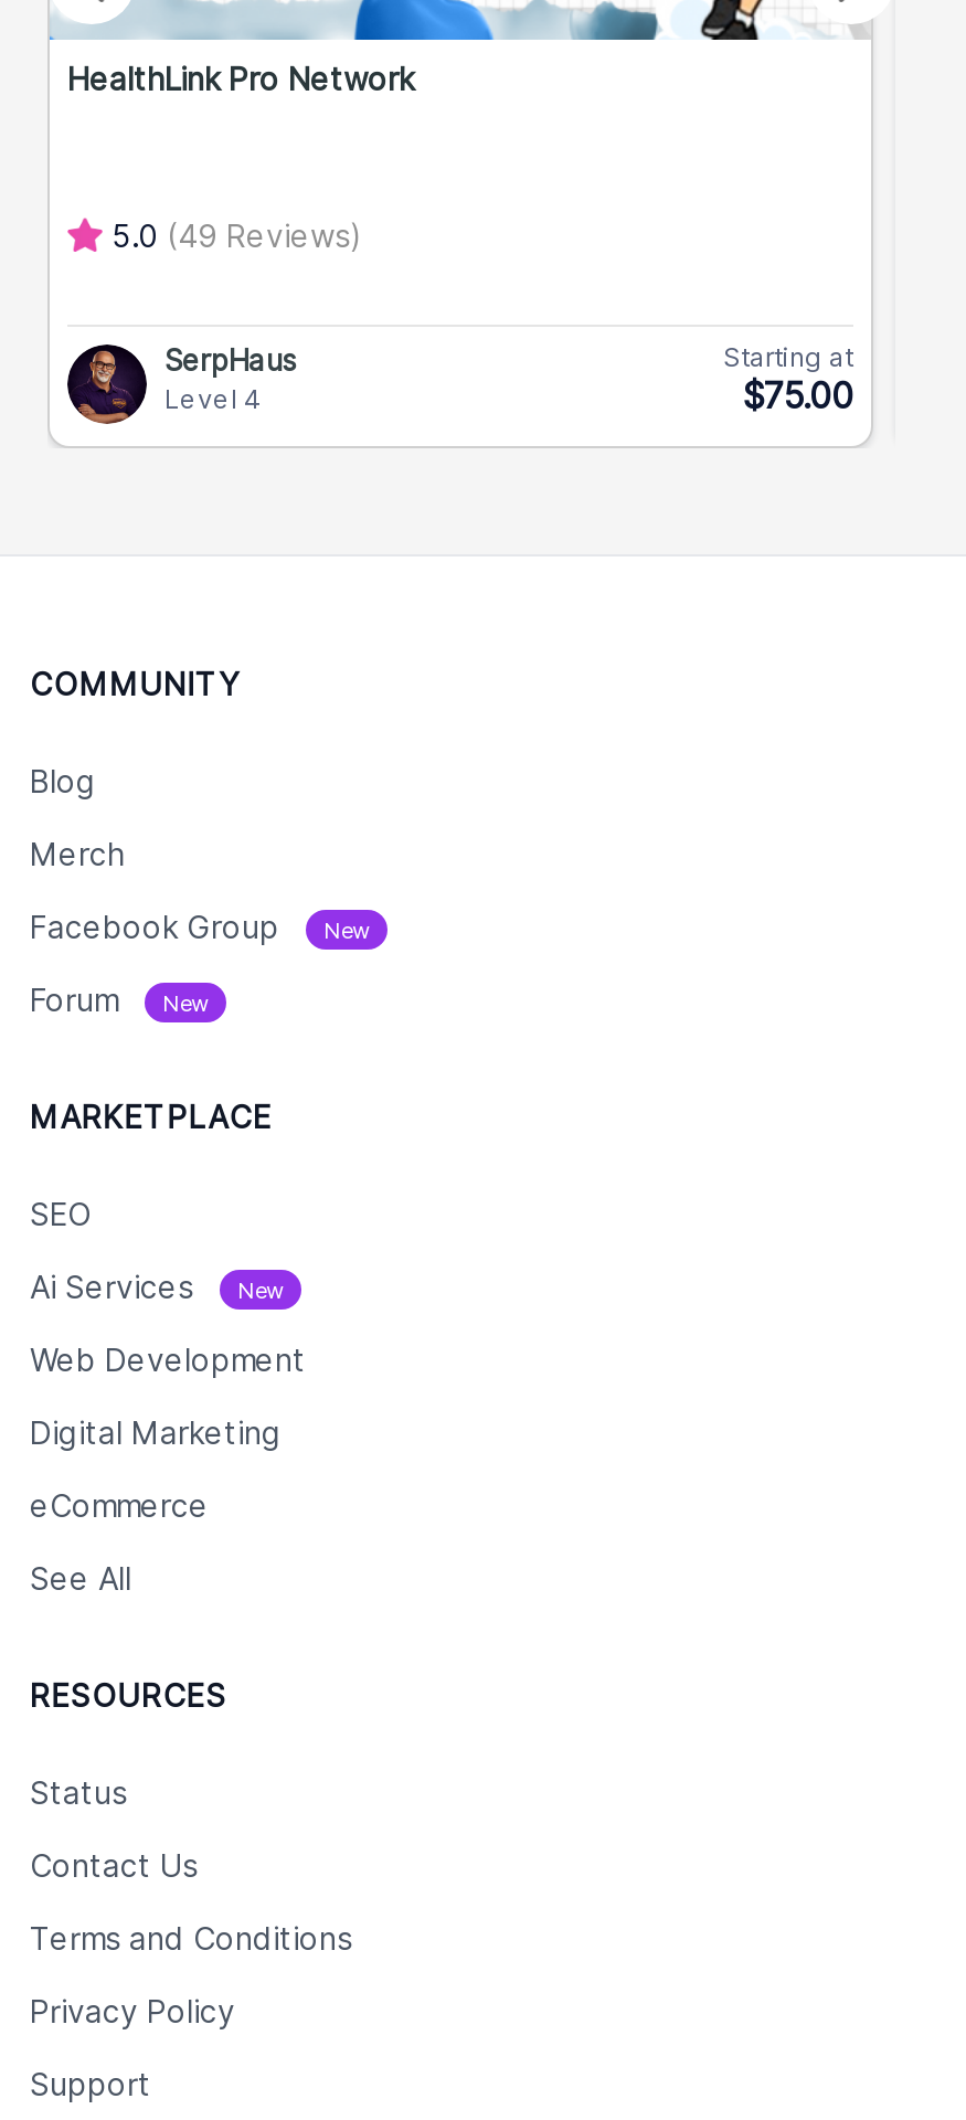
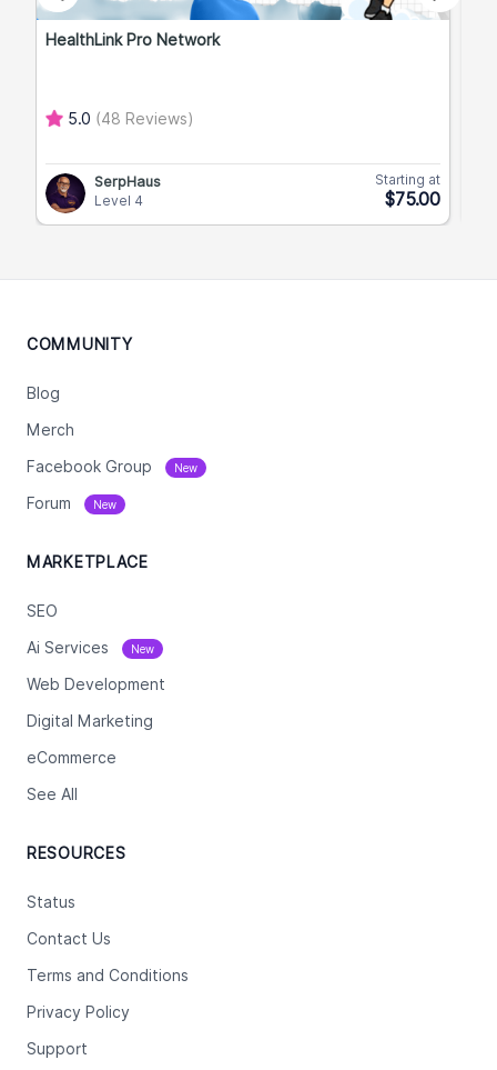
- 5.0 (49 Reviews)
+ 5.0 (48 Reviews)
